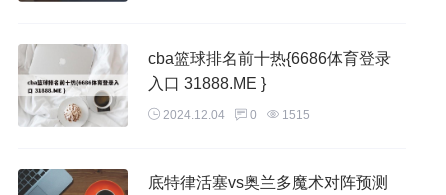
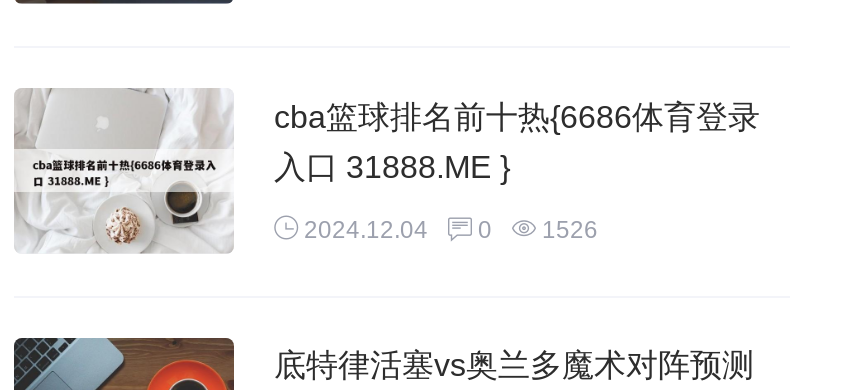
- 1515
+ 1526
